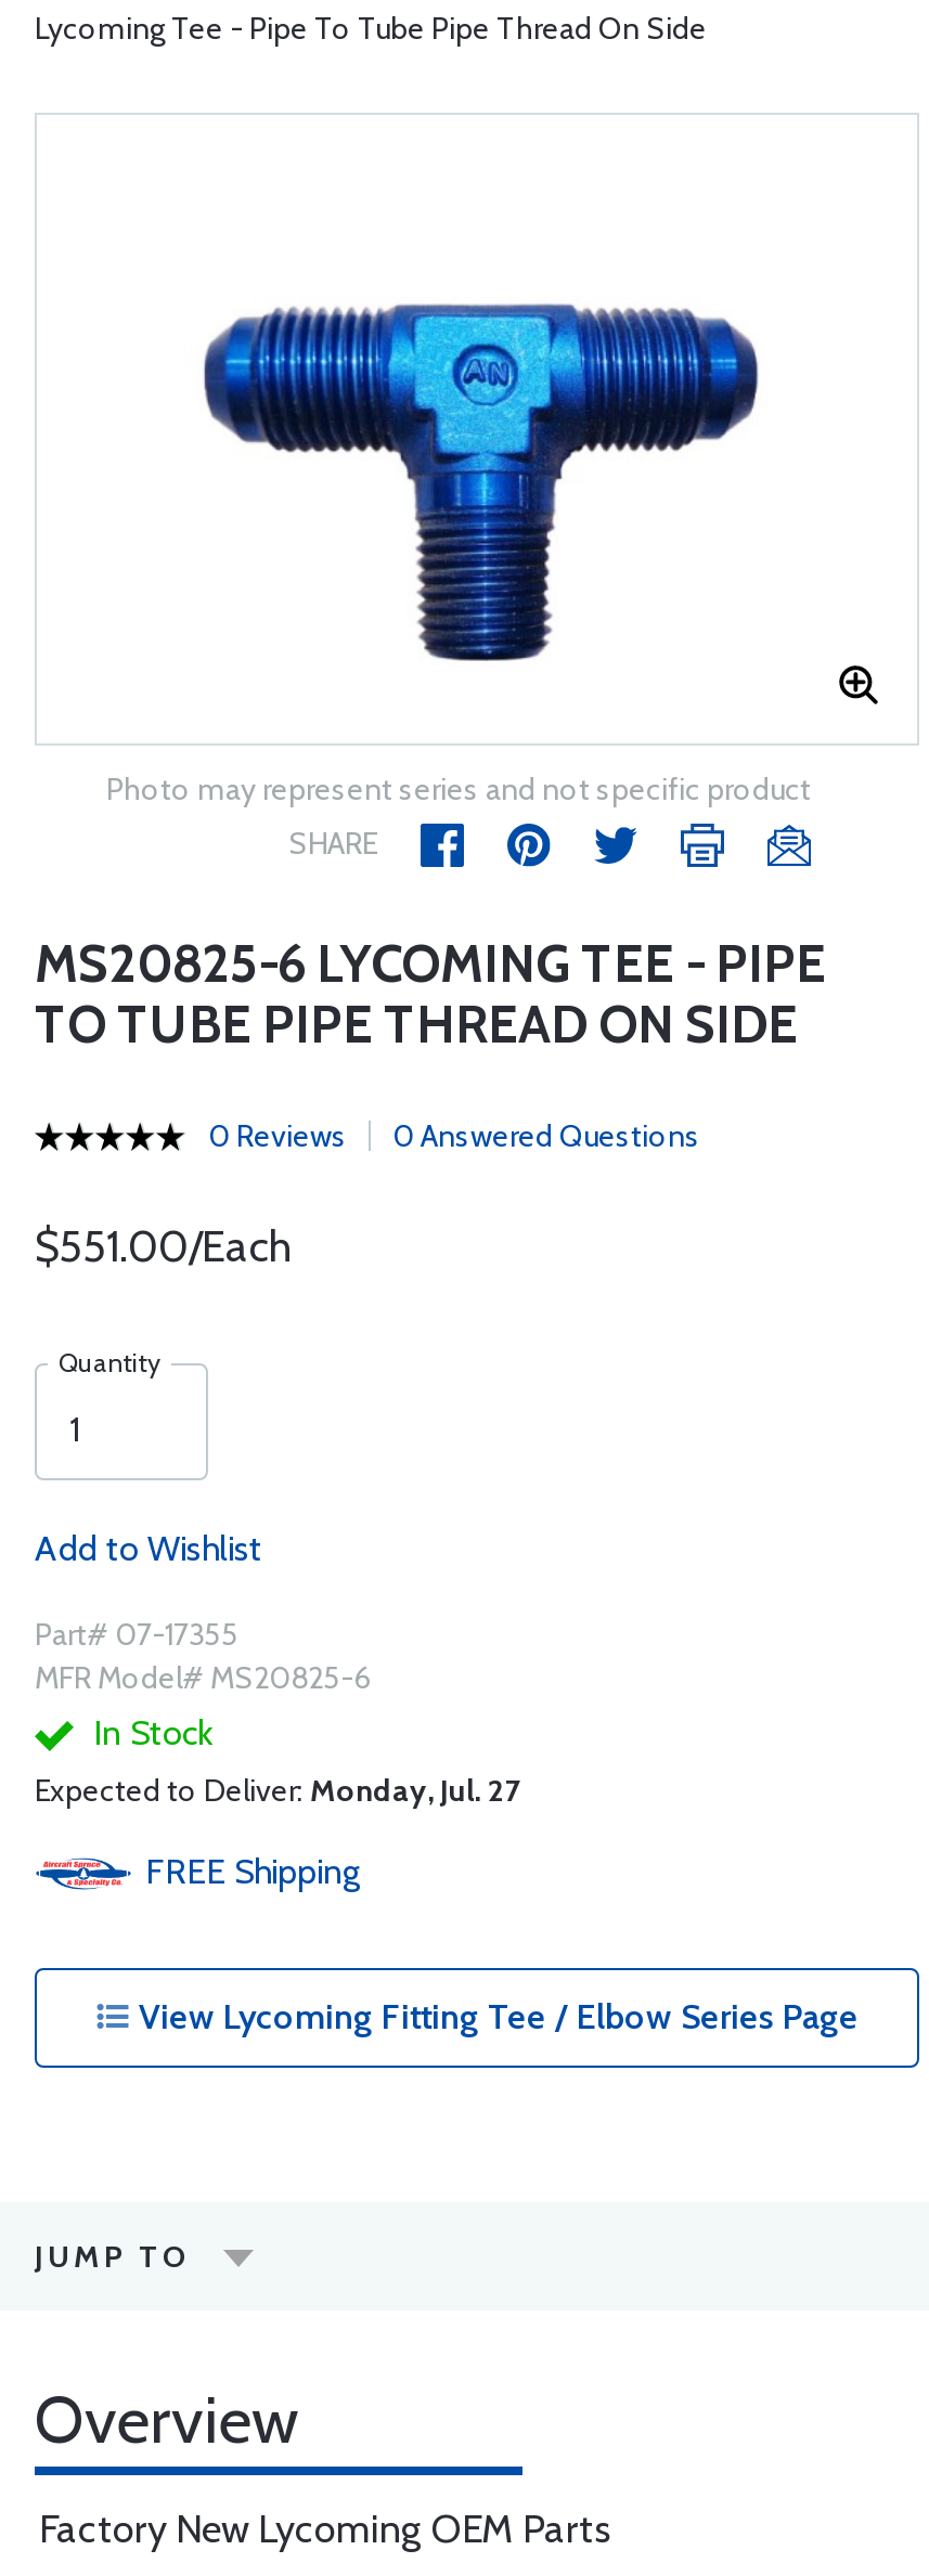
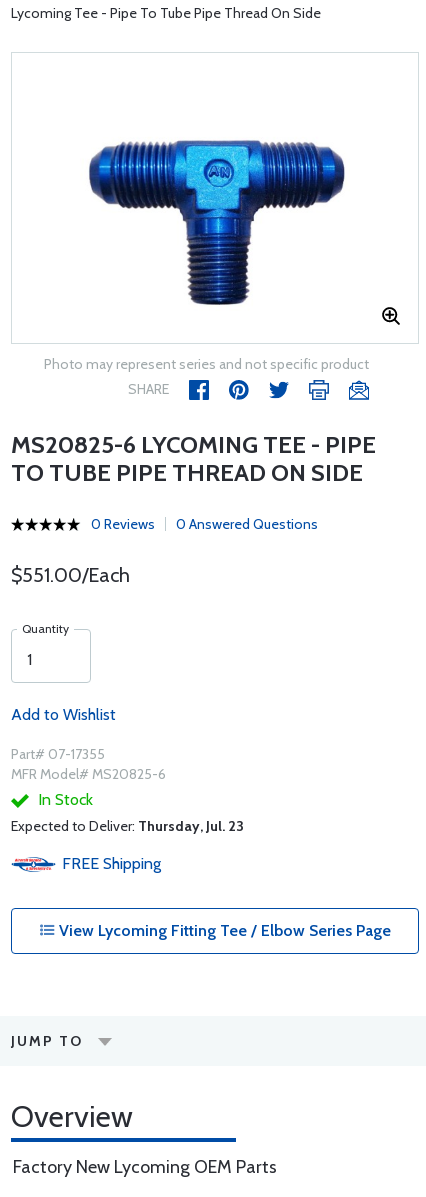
- Expected to Deliver: Monday, Jul. 27
+ Expected to Deliver: Thursday, Jul. 23
